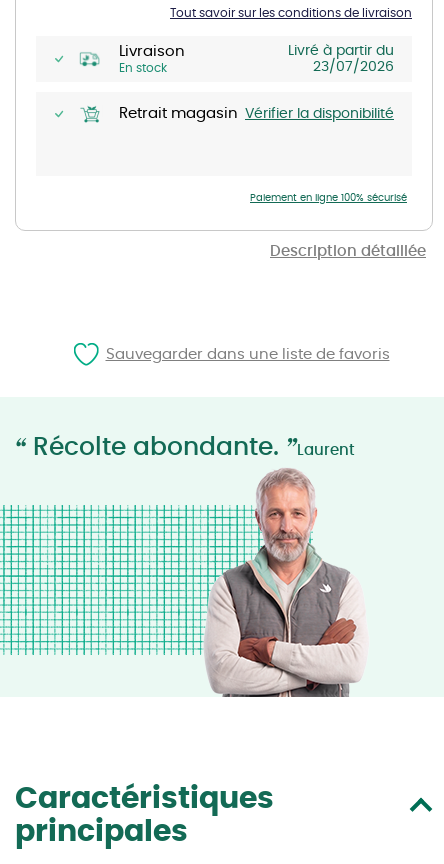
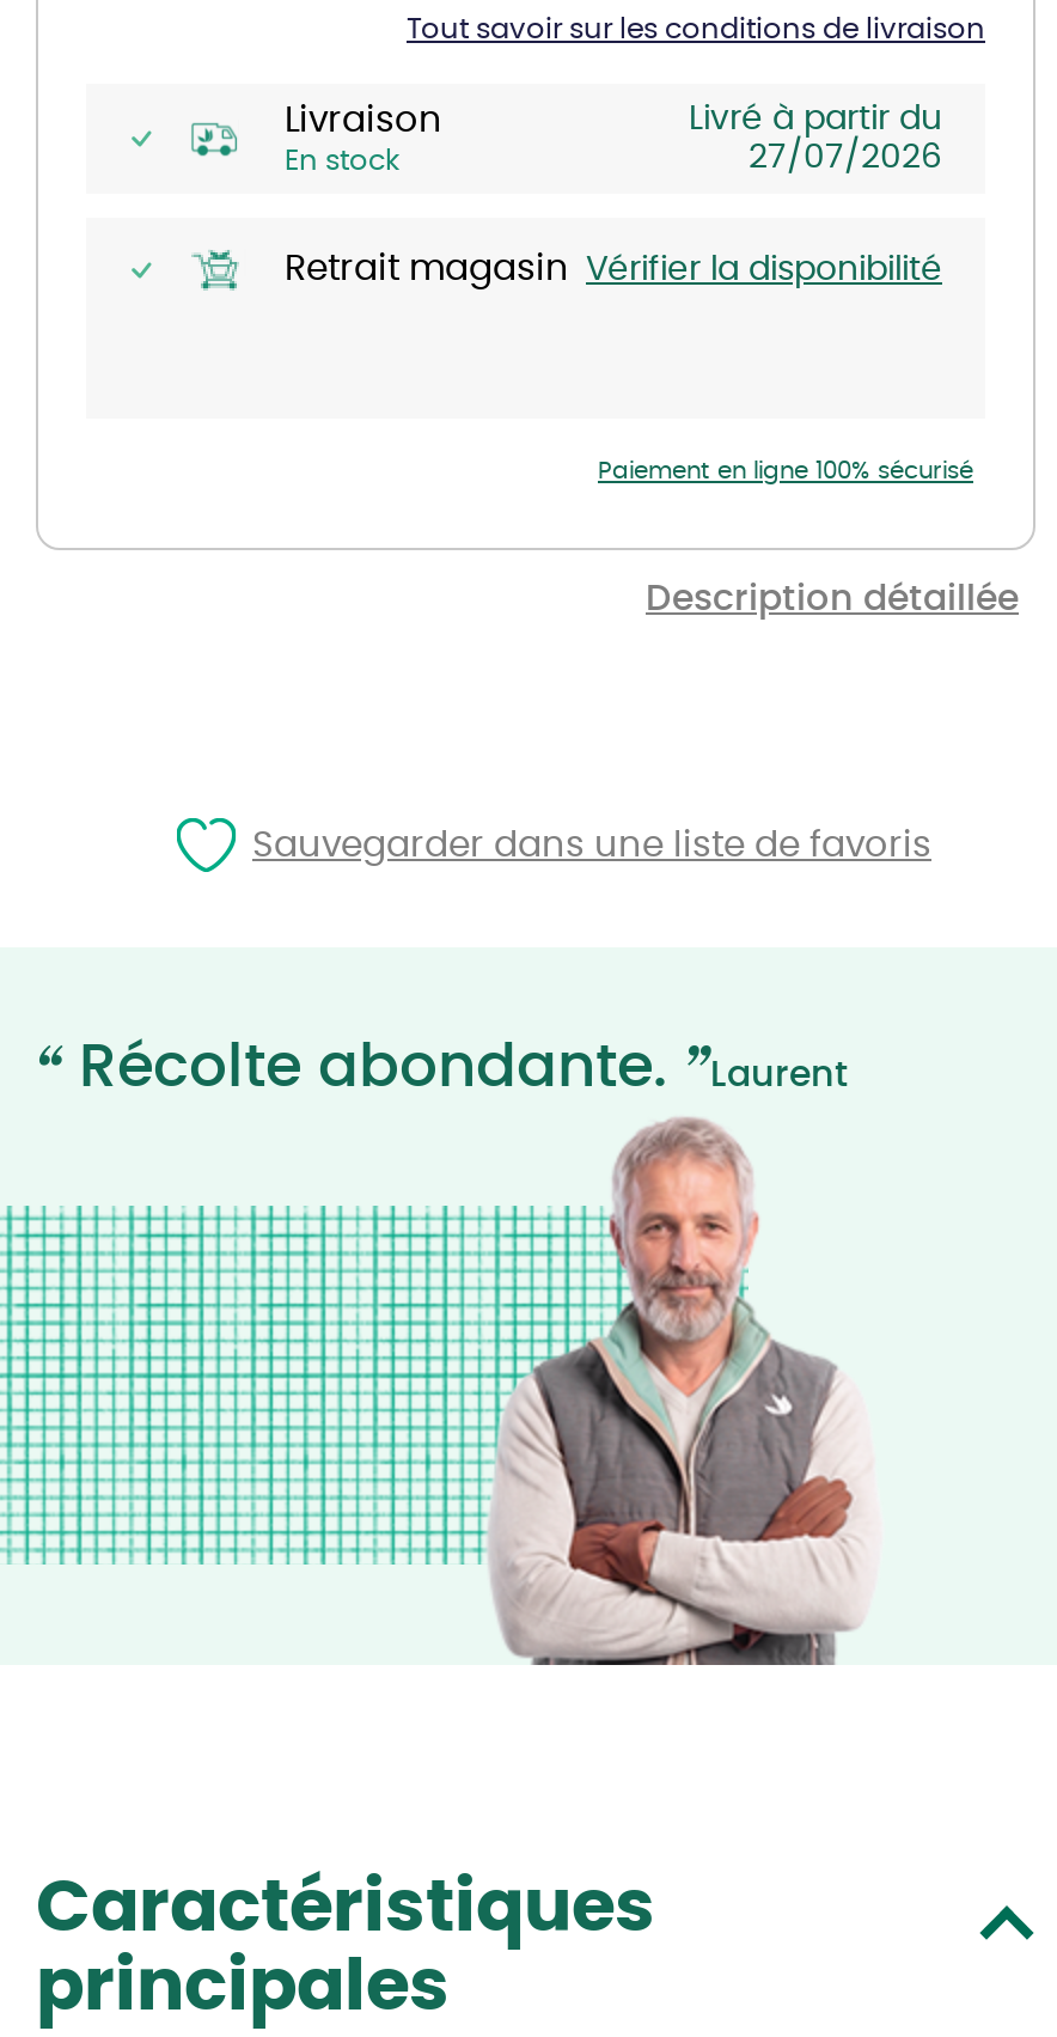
- 23/07/2026
+ 27/07/2026
